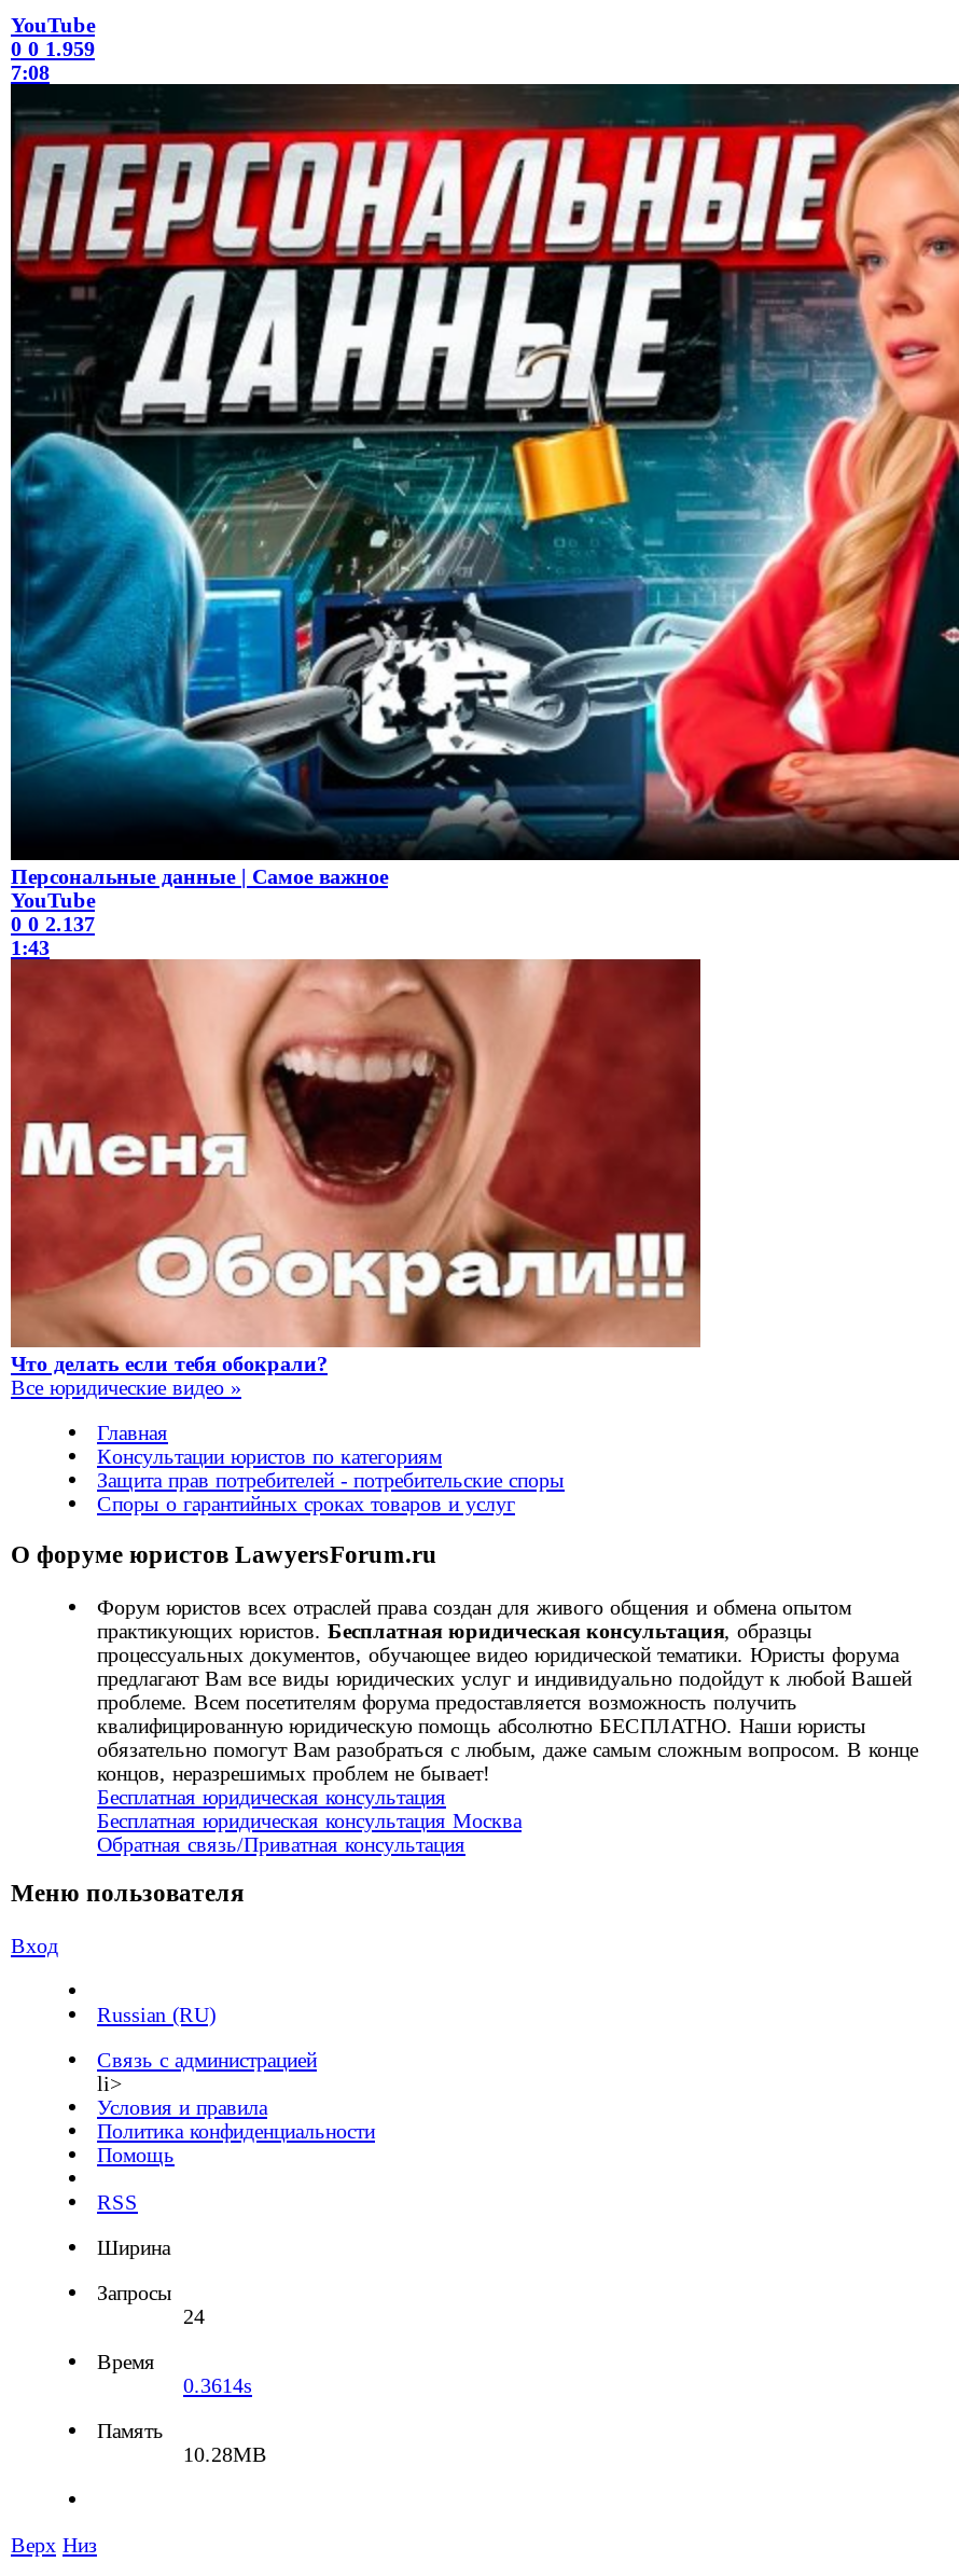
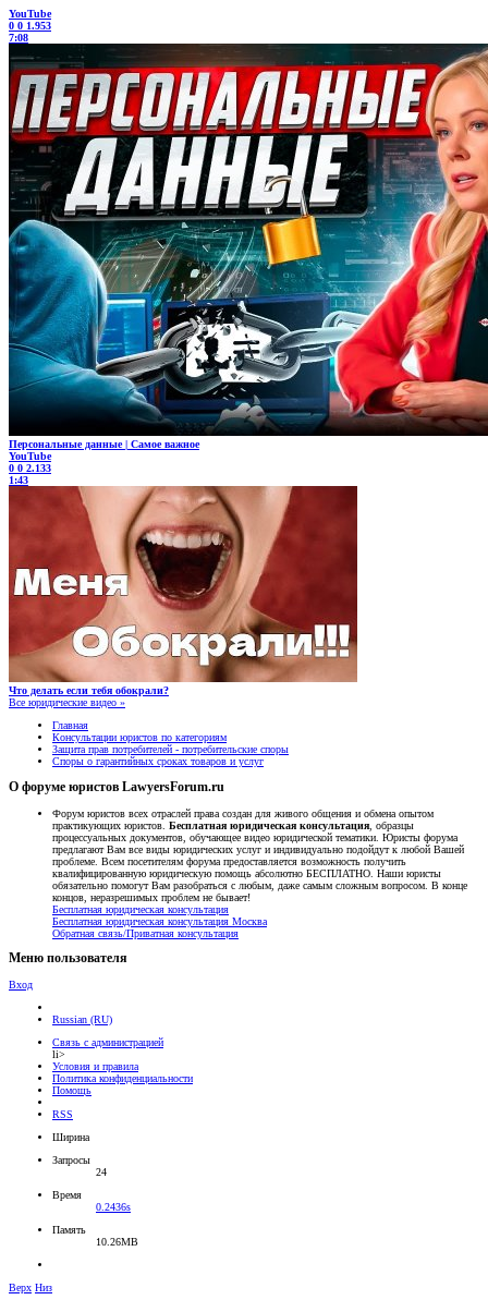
- 001.959
+ 001.953

- 002.137
+ 002.133

- 0.3614s
+ 0.2436s

- 10.28MB
+ 10.26MB
